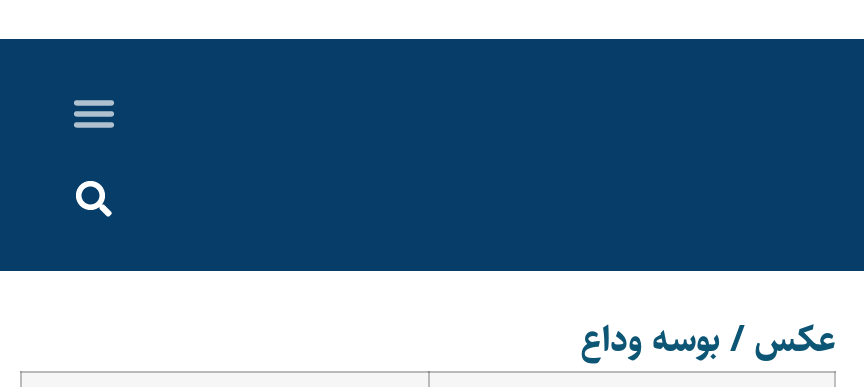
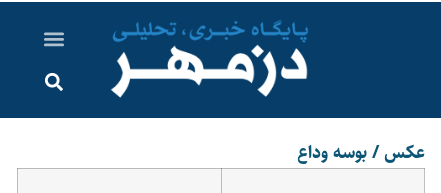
+ [image]
